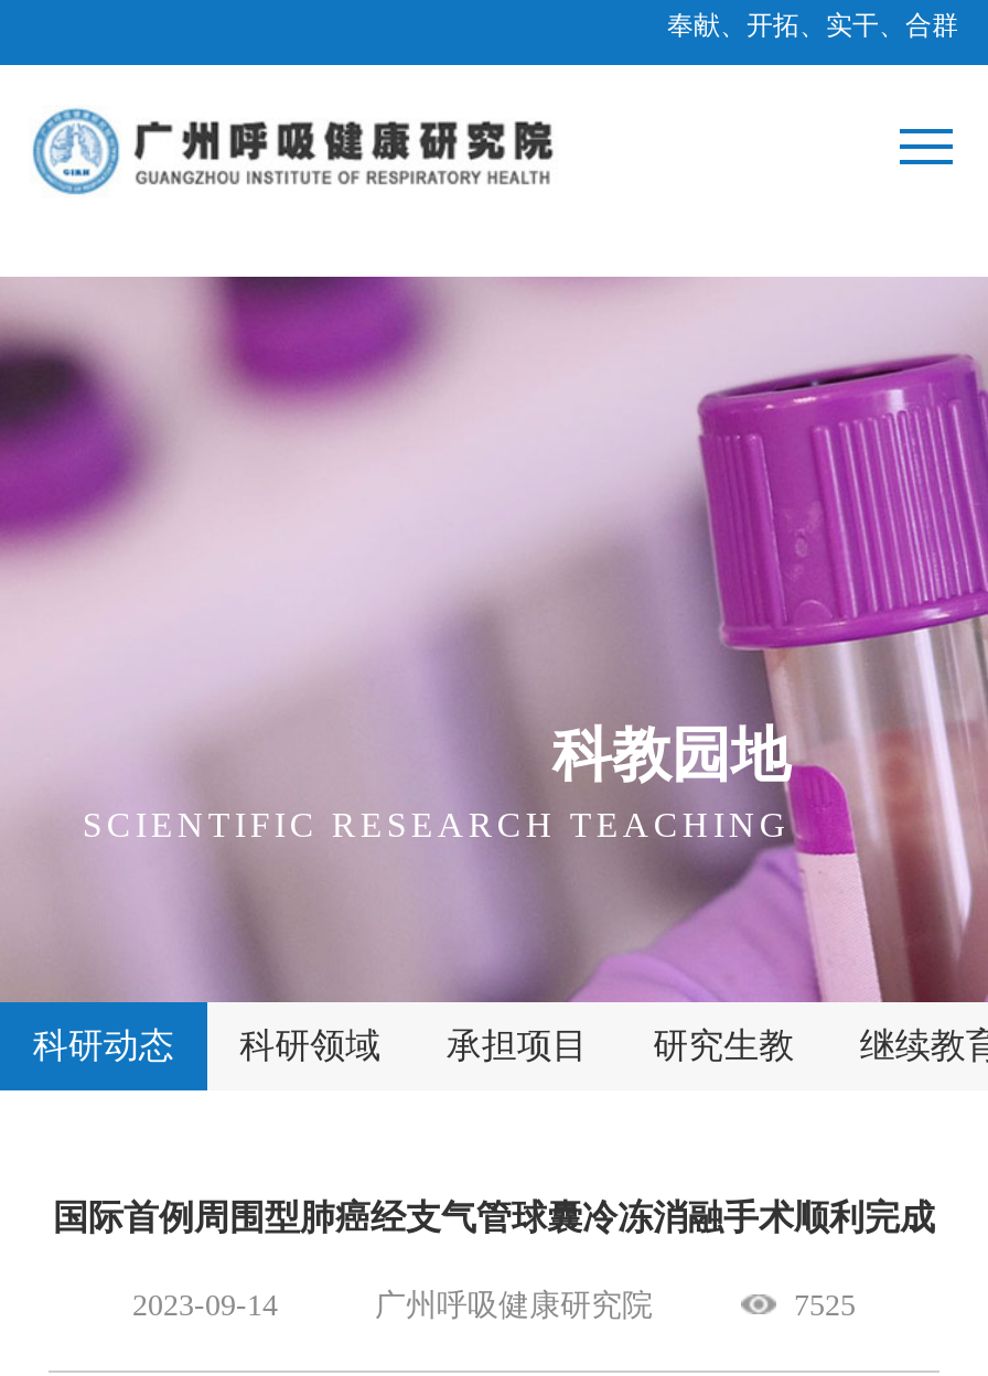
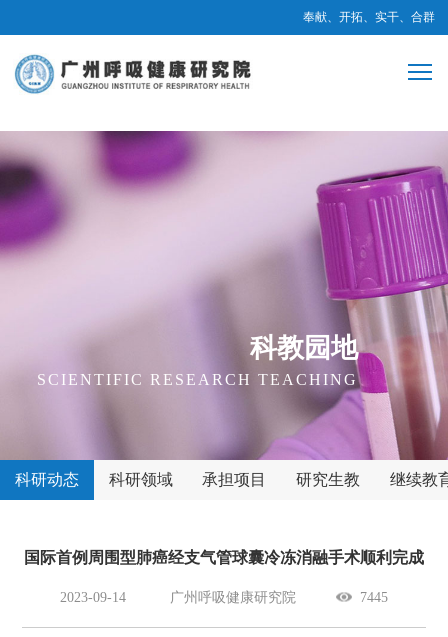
- 7525
+ 7445
